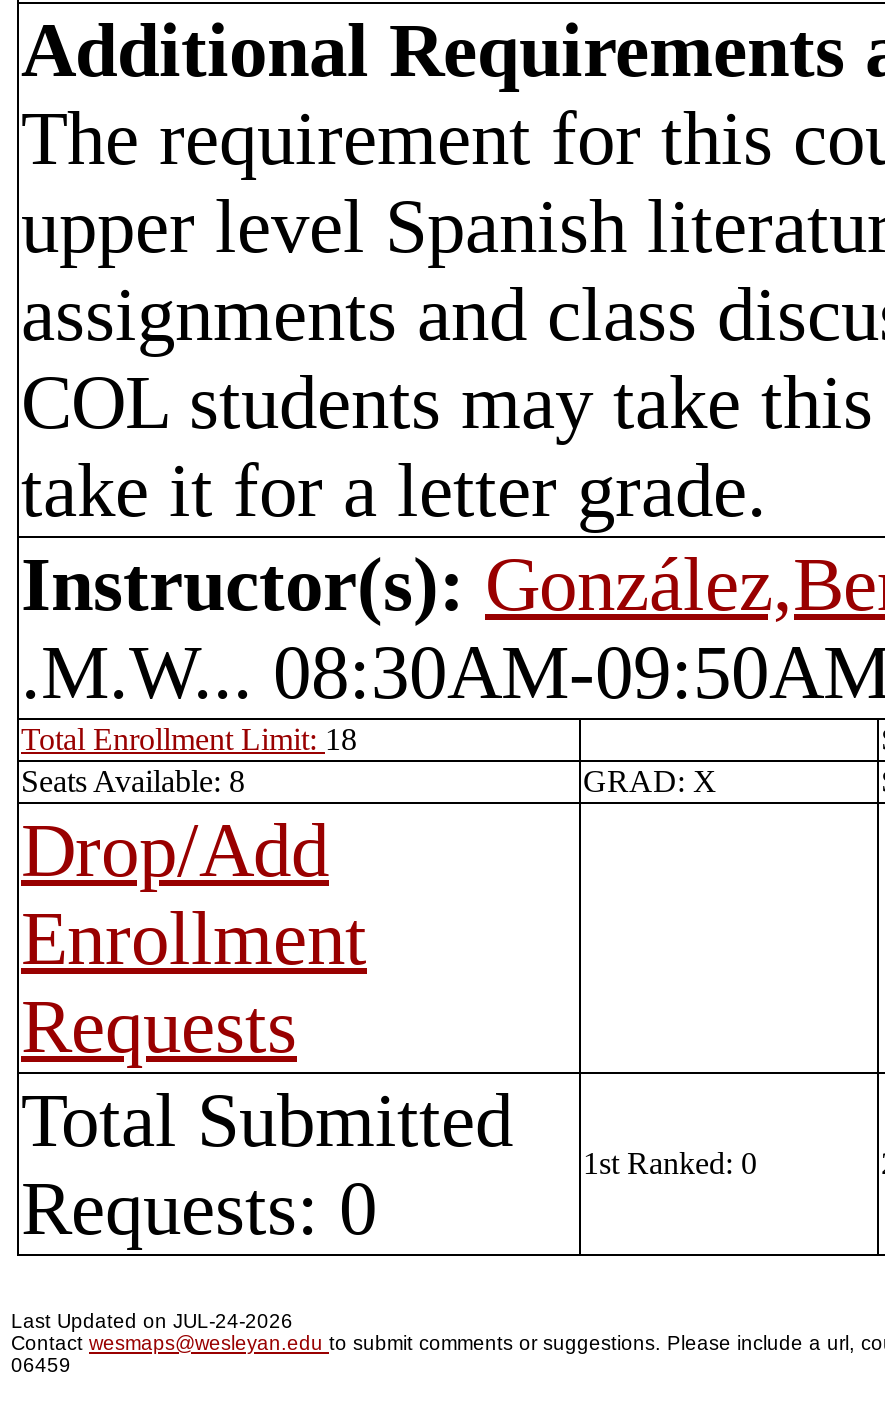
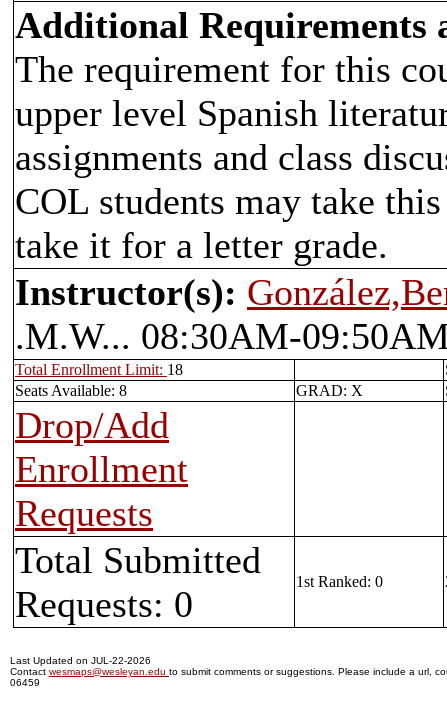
- Last Updated on JUL-24-2026
+ Last Updated on JUL-22-2026
